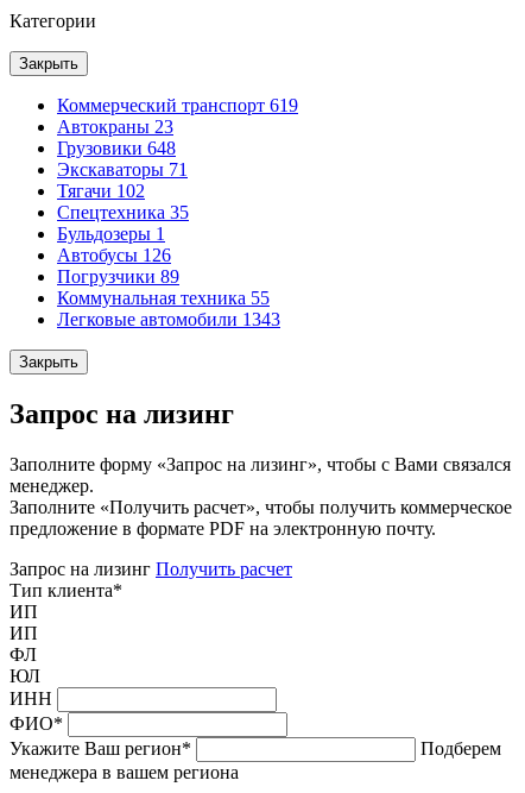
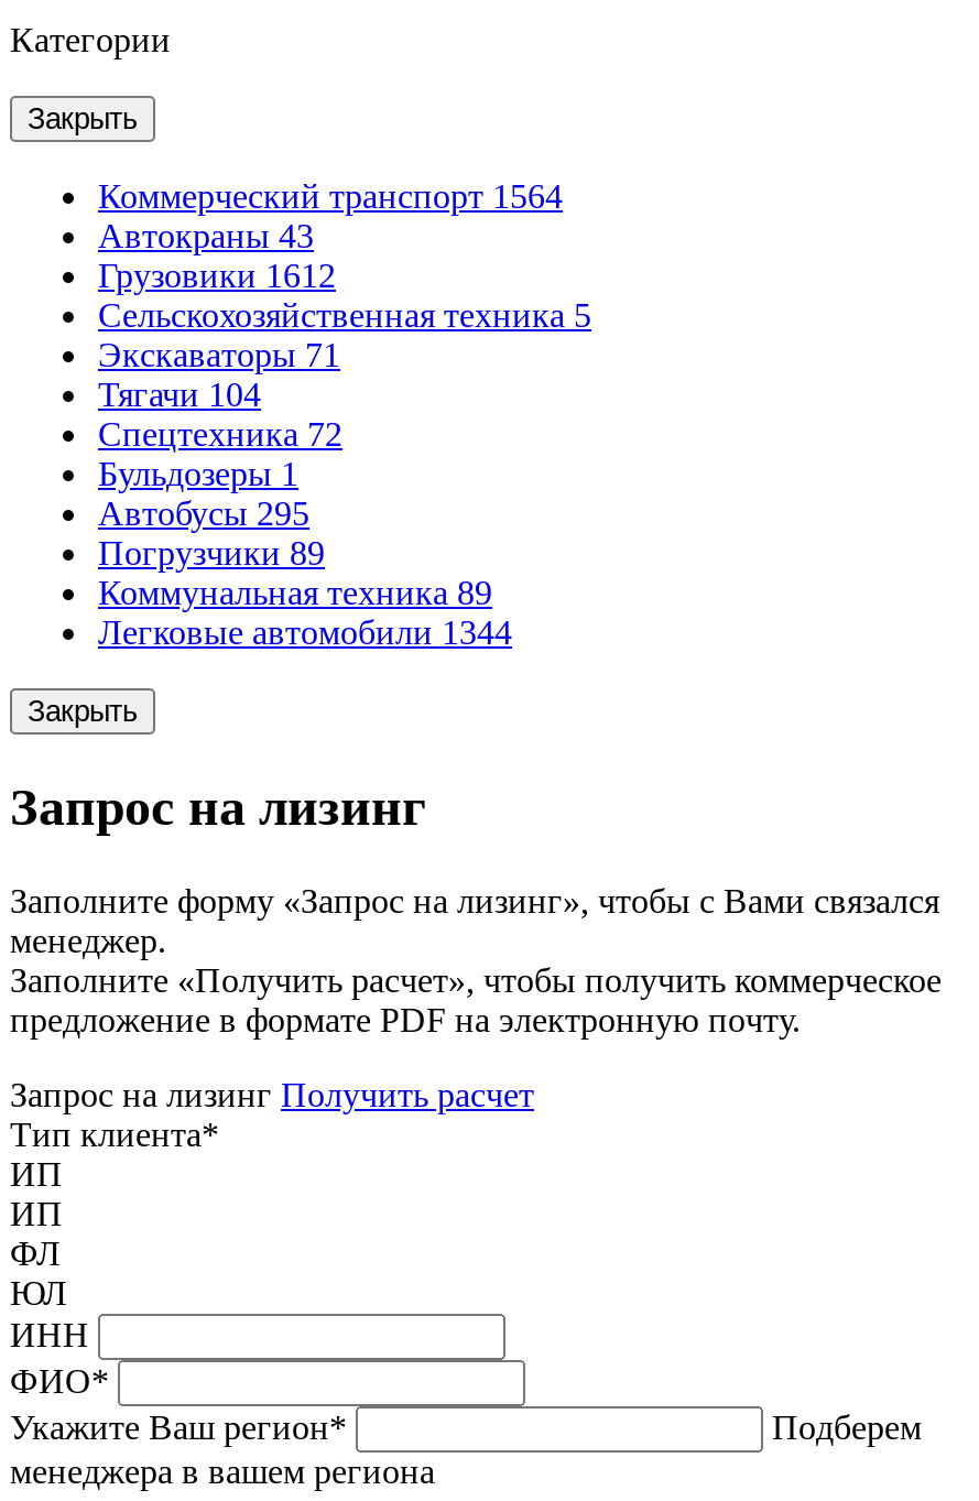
- Коммерческий транспорт 619
- Автокраны 23
- Грузовики 648
+ Коммерческий транспорт 1564
+ Автокраны 43
+ Грузовики 1612
+ Сельскохозяйственная техника 5

- Тягачи 102
+ Тягачи 104

- Спецтехника 35
+ Спецтехника 72

- Автобусы 126
+ Автобусы 295

- Коммунальная техника 55
+ Коммунальная техника 89

- Легковые автомобили 1343
+ Легковые автомобили 1344
